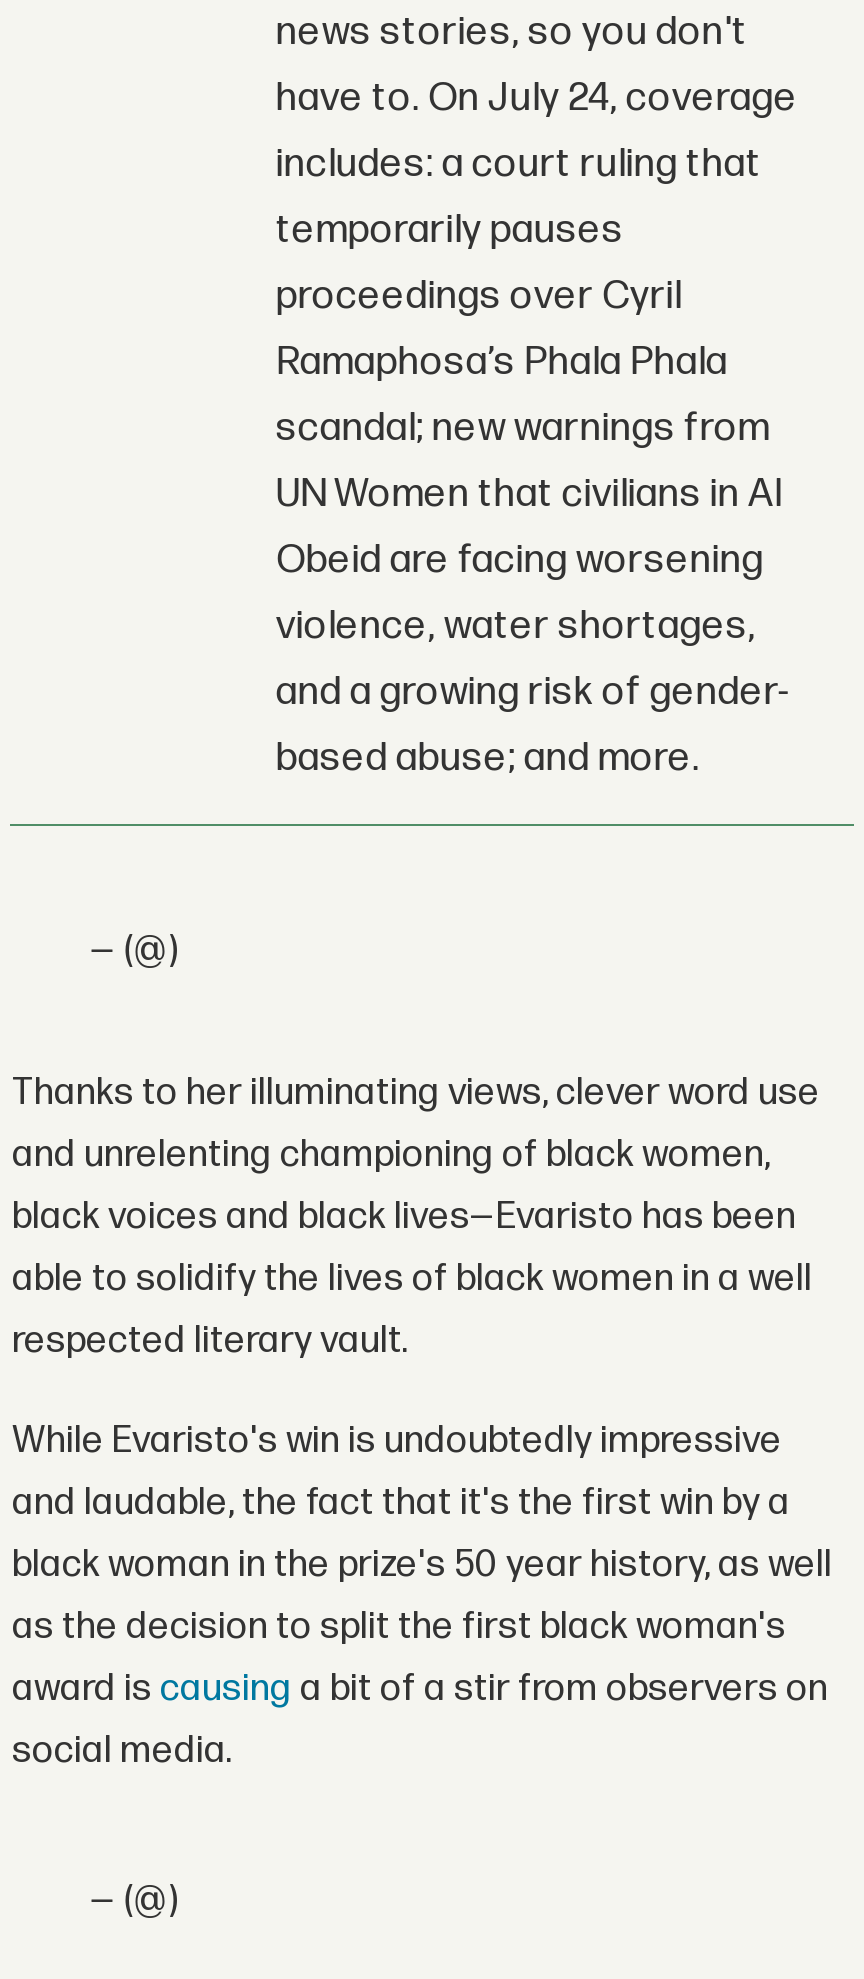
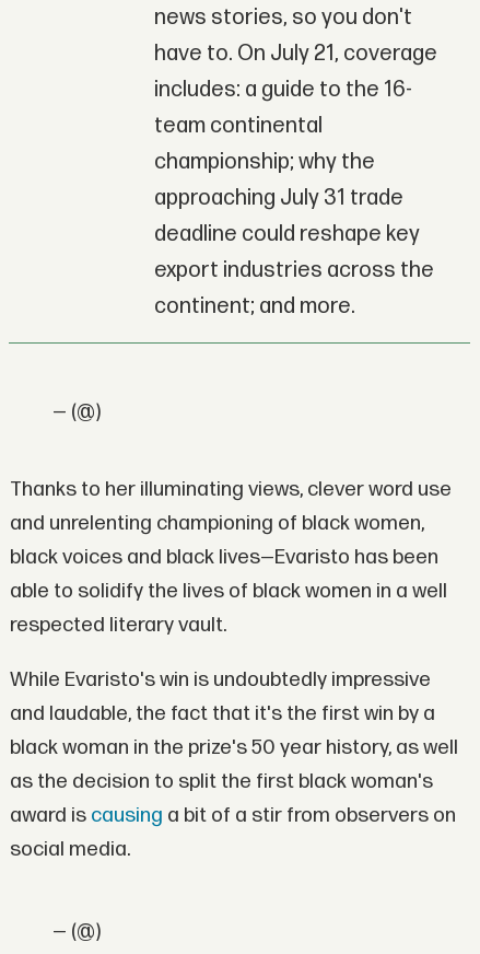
- have to. On July 24, coverage
- includes: a court ruling that
- temporarily pauses
- proceedings over Cyril
- Ramaphosa’s Phala Phala
- scandal; new warnings from
- UN Women that civilians in Al
- Obeid are facing worsening
- violence, water shortages,
- and a growing risk of gender-
- based abuse; and more.
+ have to. On July 21, coverage
+ includes: a guide to the 16-
+ team continental
+ championship; why the
+ approaching July 31 trade
+ deadline could reshape key
+ export industries across the
+ continent; and more.
